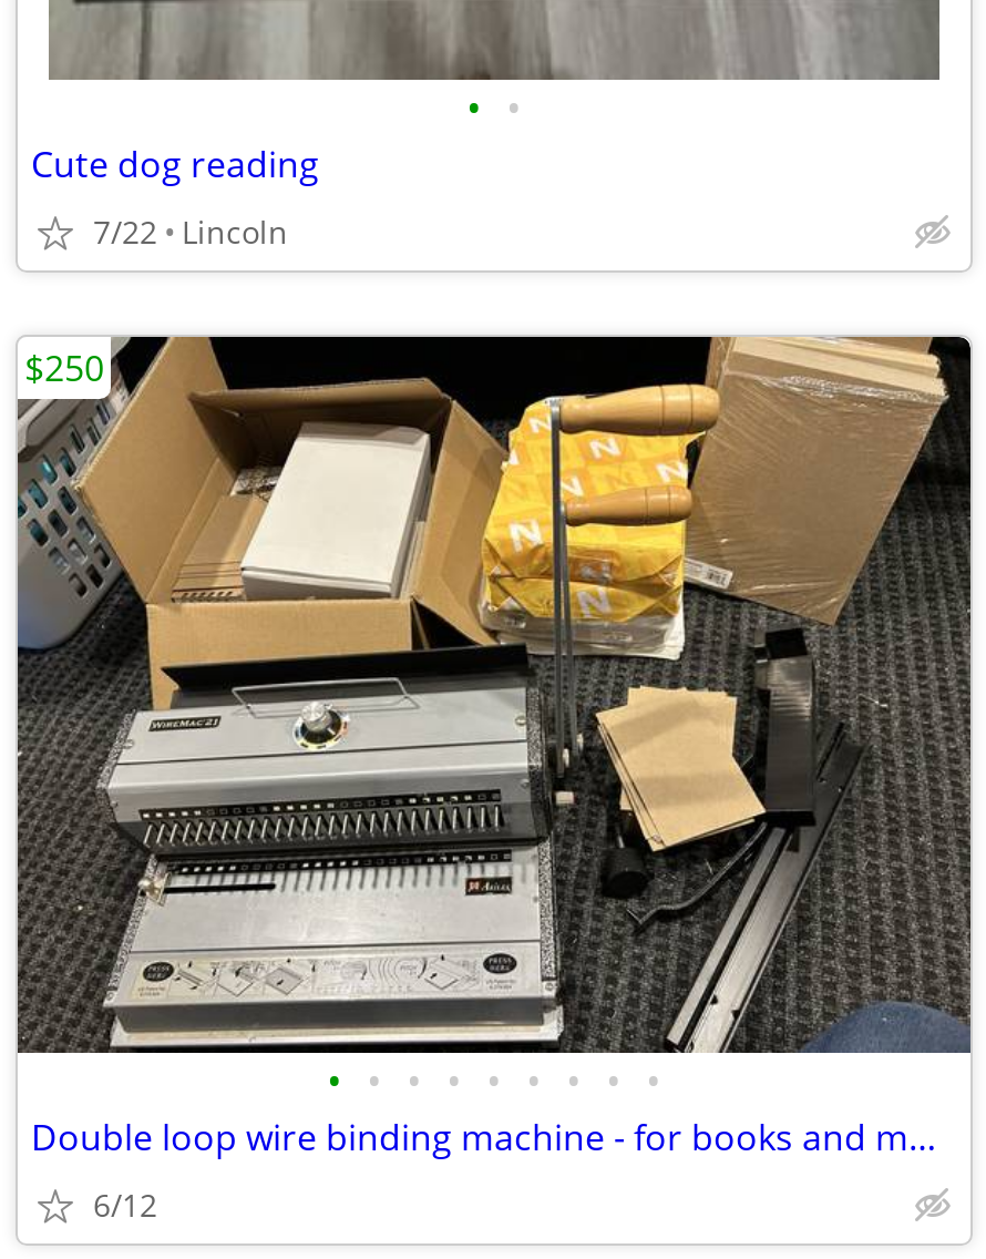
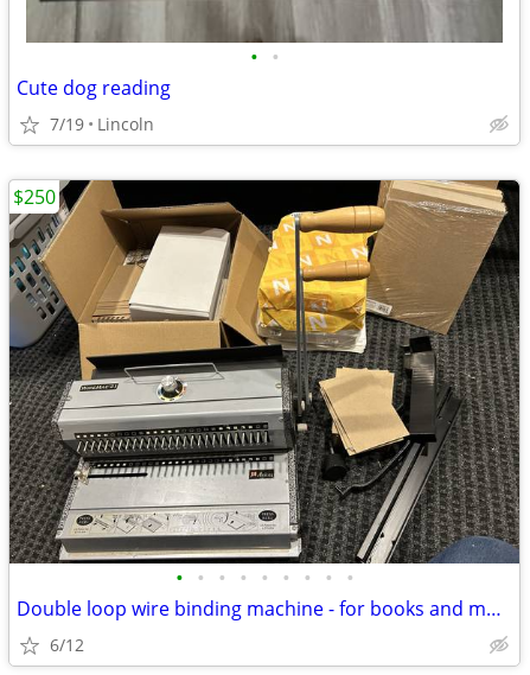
- 7/22 Lincoln
+ 7/19 Lincoln
